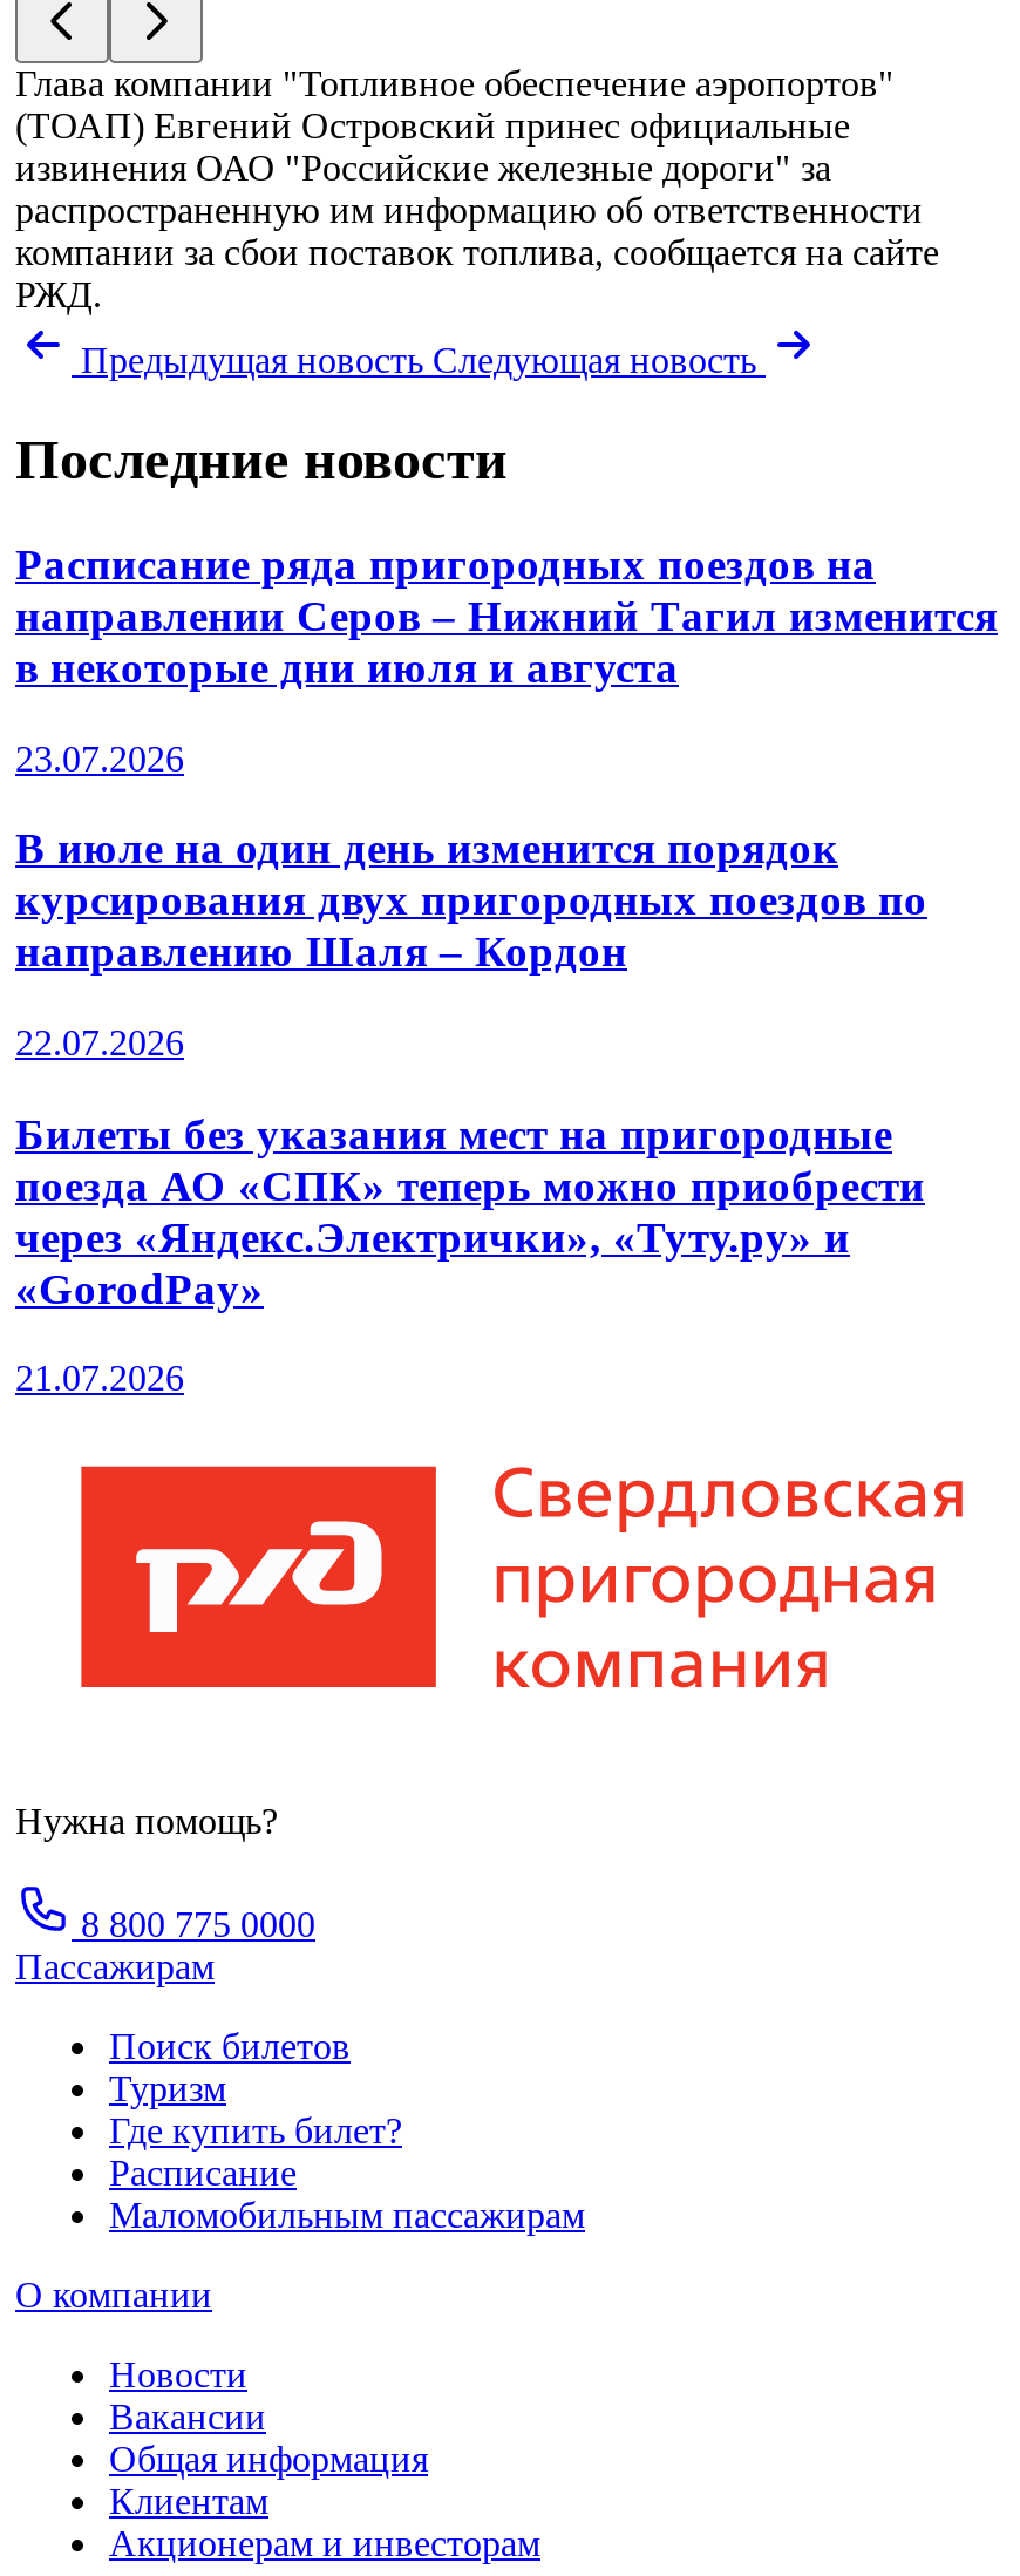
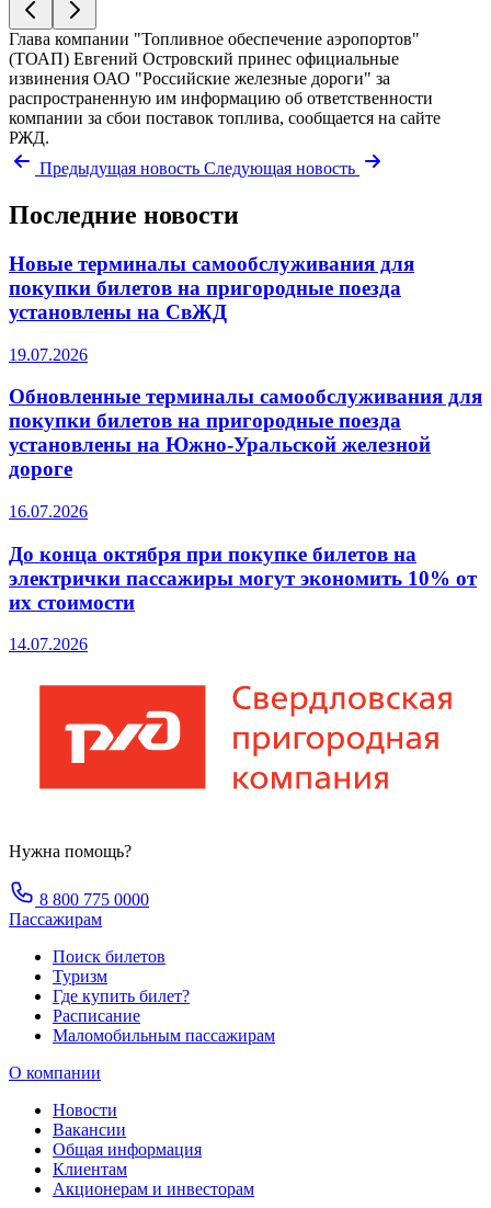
- Расписание ряда пригородных поездов на
- направлении Серов – Нижний Тагил изменится
- в некоторые дни июля и августа
+ Новые терминалы самообслуживания для
+ покупки билетов на пригородные поезда
+ установлены на СвЖД

- 23.07.2026
+ 19.07.2026

- В июле на один день изменится порядок
- курсирования двух пригородных поездов по
- направлению Шаля – Кордон
+ Обновленные терминалы самообслуживания для
+ покупки билетов на пригородные поезда
+ установлены на Южно-Уральской железной
+ дороге

- 22.07.2026
+ 16.07.2026

- Билеты без указания мест на пригородные
- поезда АО «СПК» теперь можно приобрести
- через «Яндекс.Электрички», «Туту.ру» и
- «GorodPay»
+ До конца октября при покупке билетов на
+ электрички пассажиры могут экономить 10% от
+ их стоимости

- 21.07.2026
+ 14.07.2026
